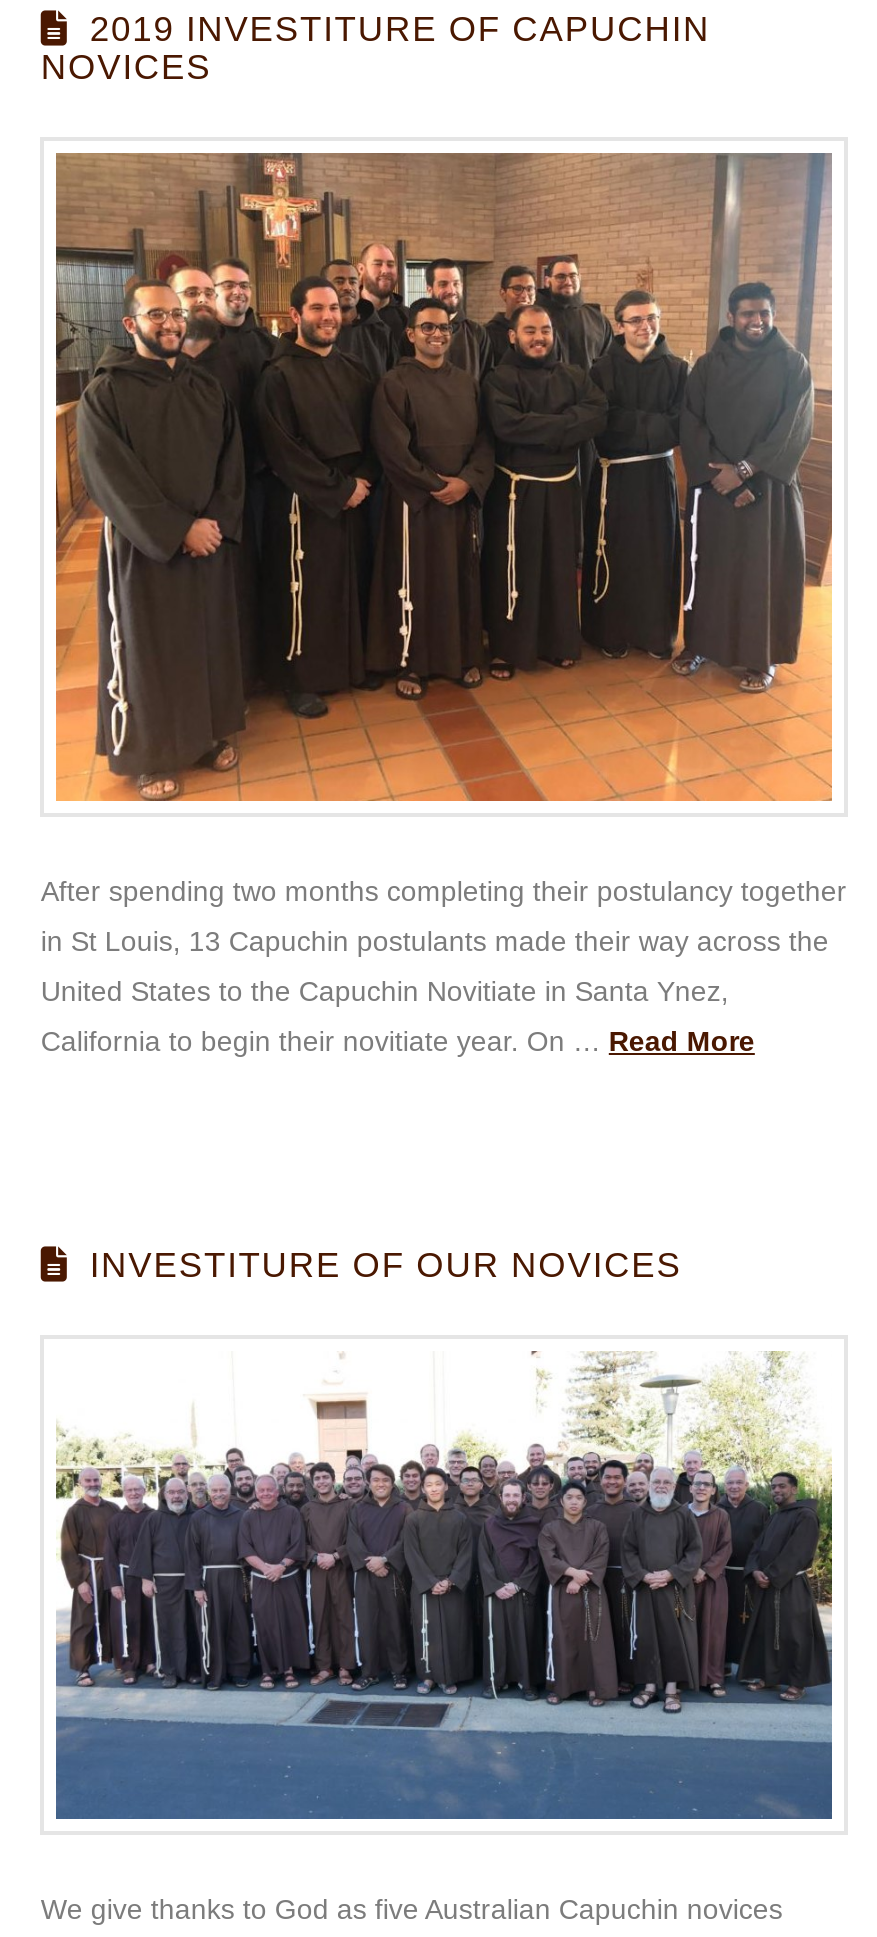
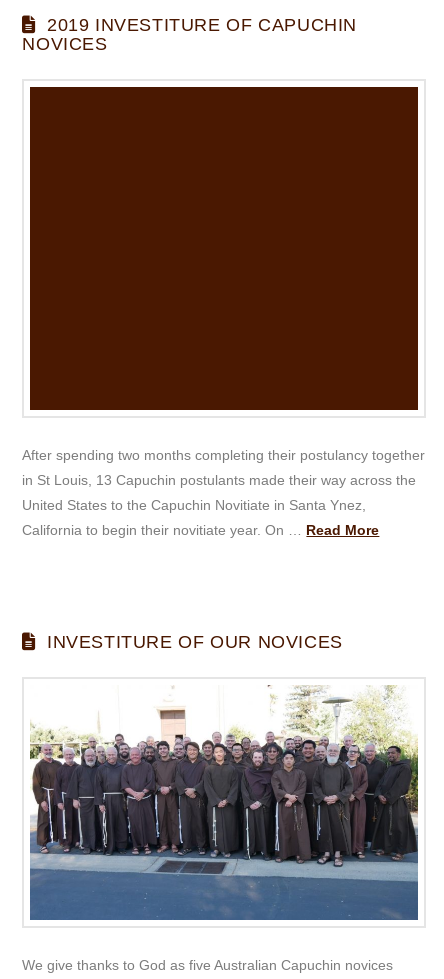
- [image]
